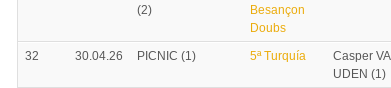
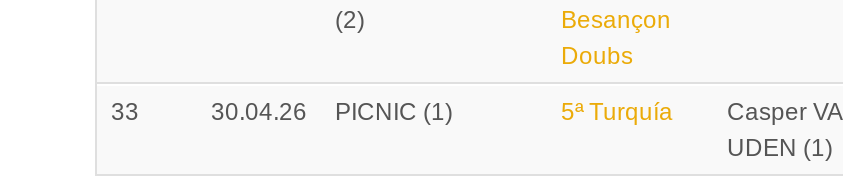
- 32
+ 33
